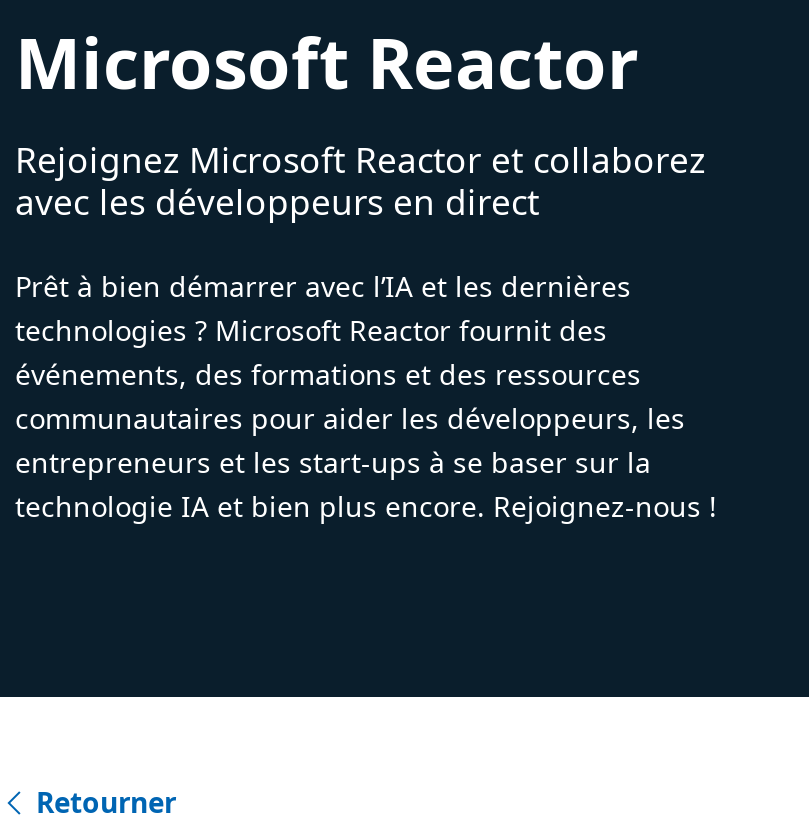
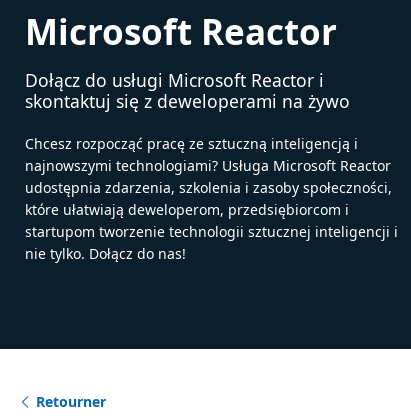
- Rejoignez Microsoft Reactor et collaborez
- avec les développeurs en direct
+ Dołącz do usługi Microsoft Reactor i
+ skontaktuj się z deweloperami na żywo

- Prêt à bien démarrer avec l’IA et les dernières
- technologies ? Microsoft Reactor fournit des
- événements, des formations et des ressources
- communautaires pour aider les développeurs, les
- entrepreneurs et les start-ups à se baser sur la
- technologie IA et bien plus encore. Rejoignez-nous !
+ Chcesz rozpocząć pracę ze sztuczną inteligencją i
+ najnowszymi technologiami? Usługa Microsoft Reactor
+ udostępnia zdarzenia, szkolenia i zasoby społeczności,
+ które ułatwiają deweloperom, przedsiębiorcom i
+ startupom tworzenie technologii sztucznej inteligencji i
+ nie tylko. Dołącz do nas!
